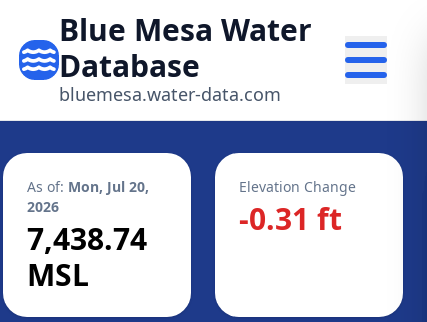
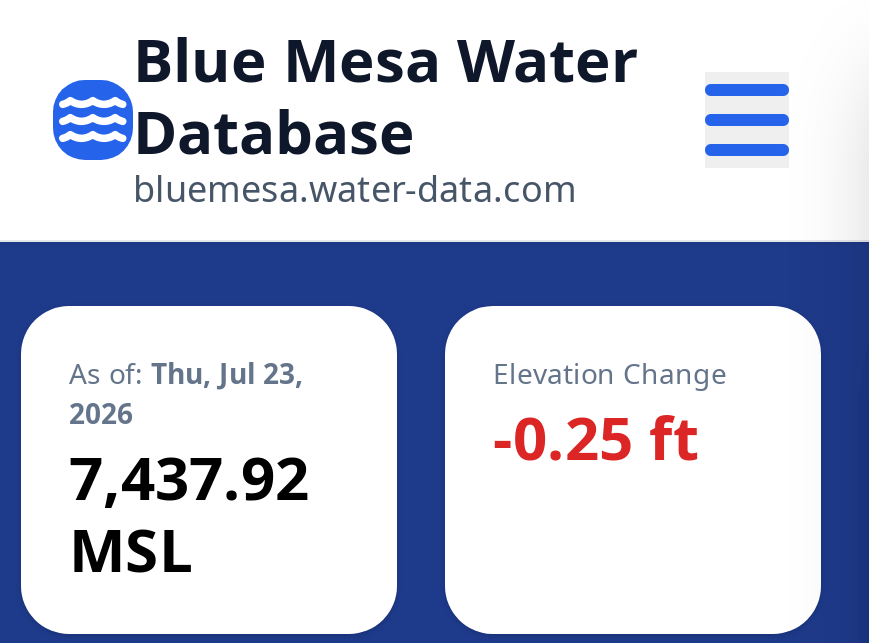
- As of: Mon, Jul 20,
+ As of: Thu, Jul 23,

- -0.31 ft
+ -0.25 ft

- 7,438.74
+ 7,437.92
